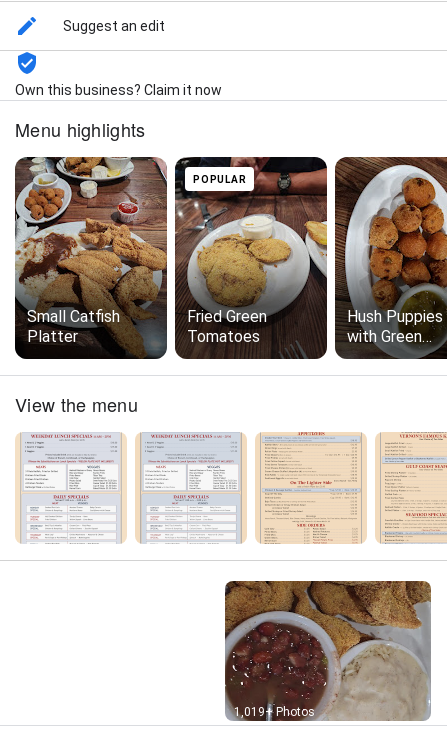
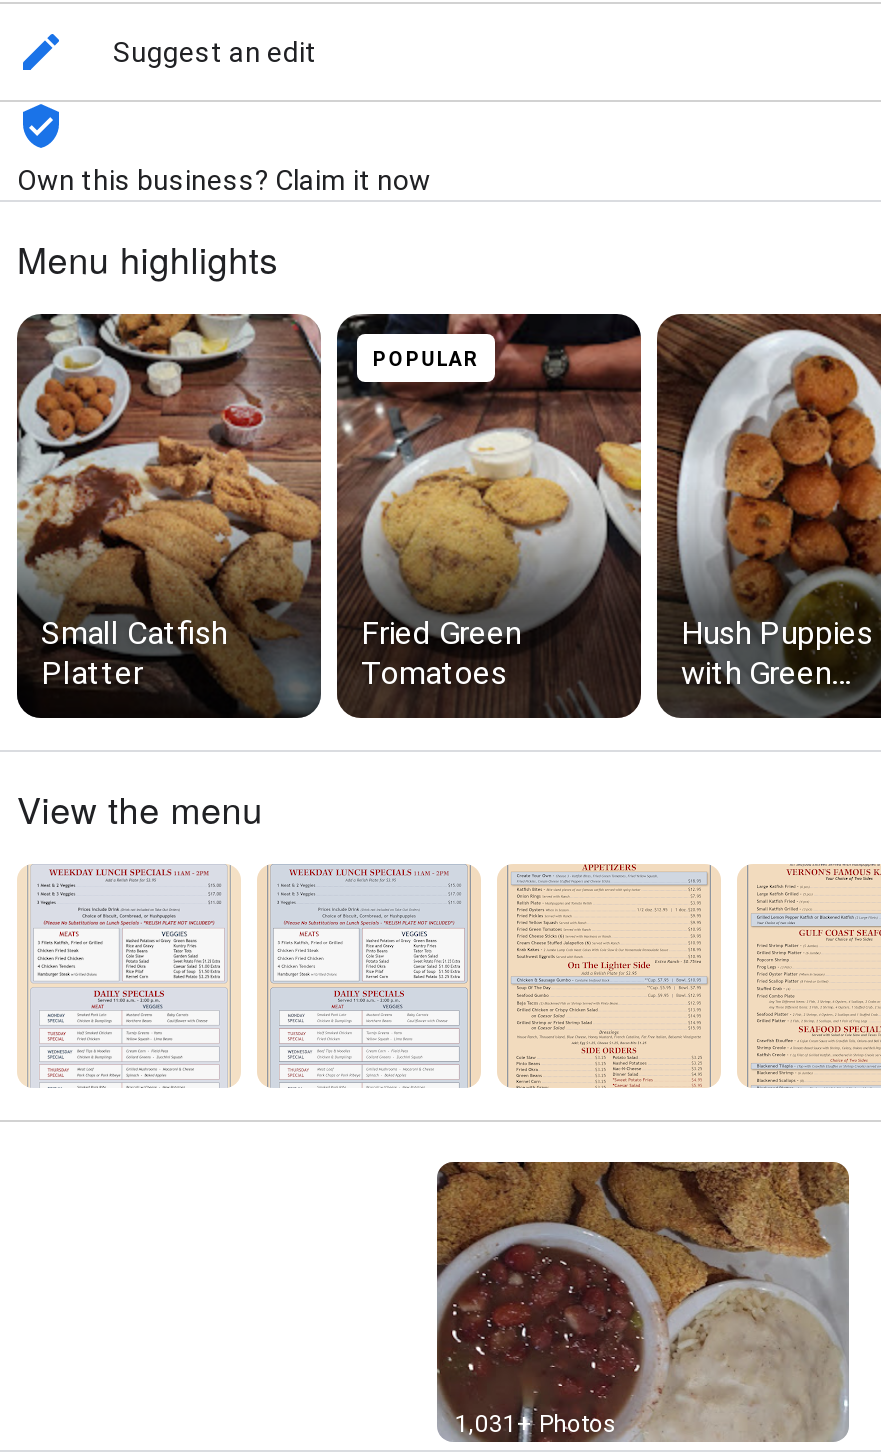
- 1,019+ Photos
+ 1,031+ Photos
